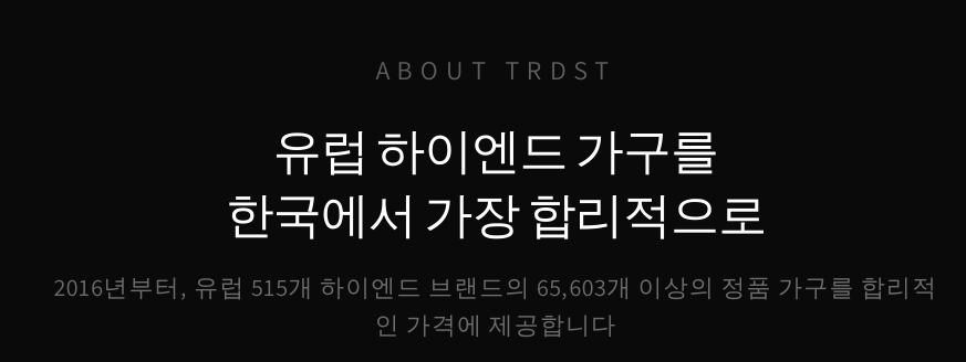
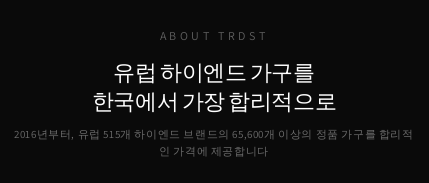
- 2016년부터, 유럽 515개 하이엔드 브랜드의 65,603개 이상의 정품 가구를 합리적
+ 2016년부터, 유럽 515개 하이엔드 브랜드의 65,600개 이상의 정품 가구를 합리적
